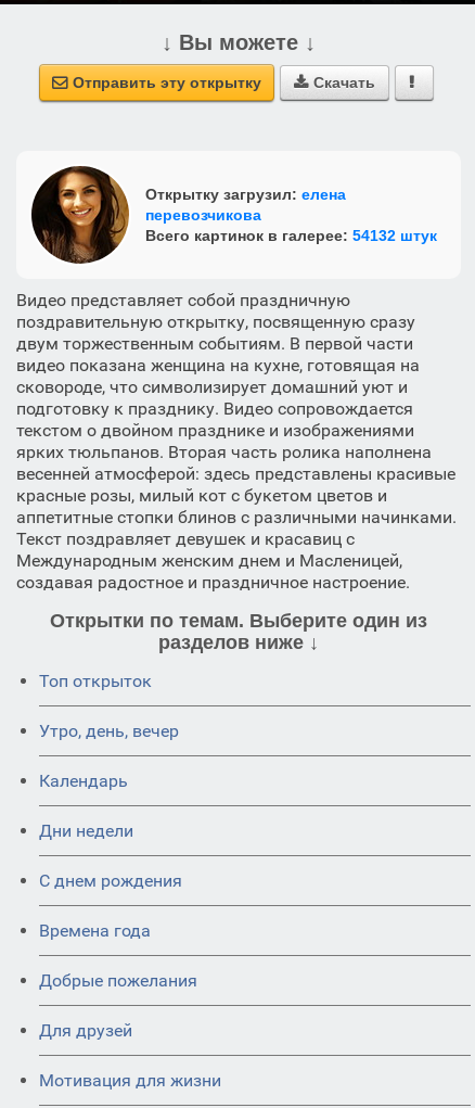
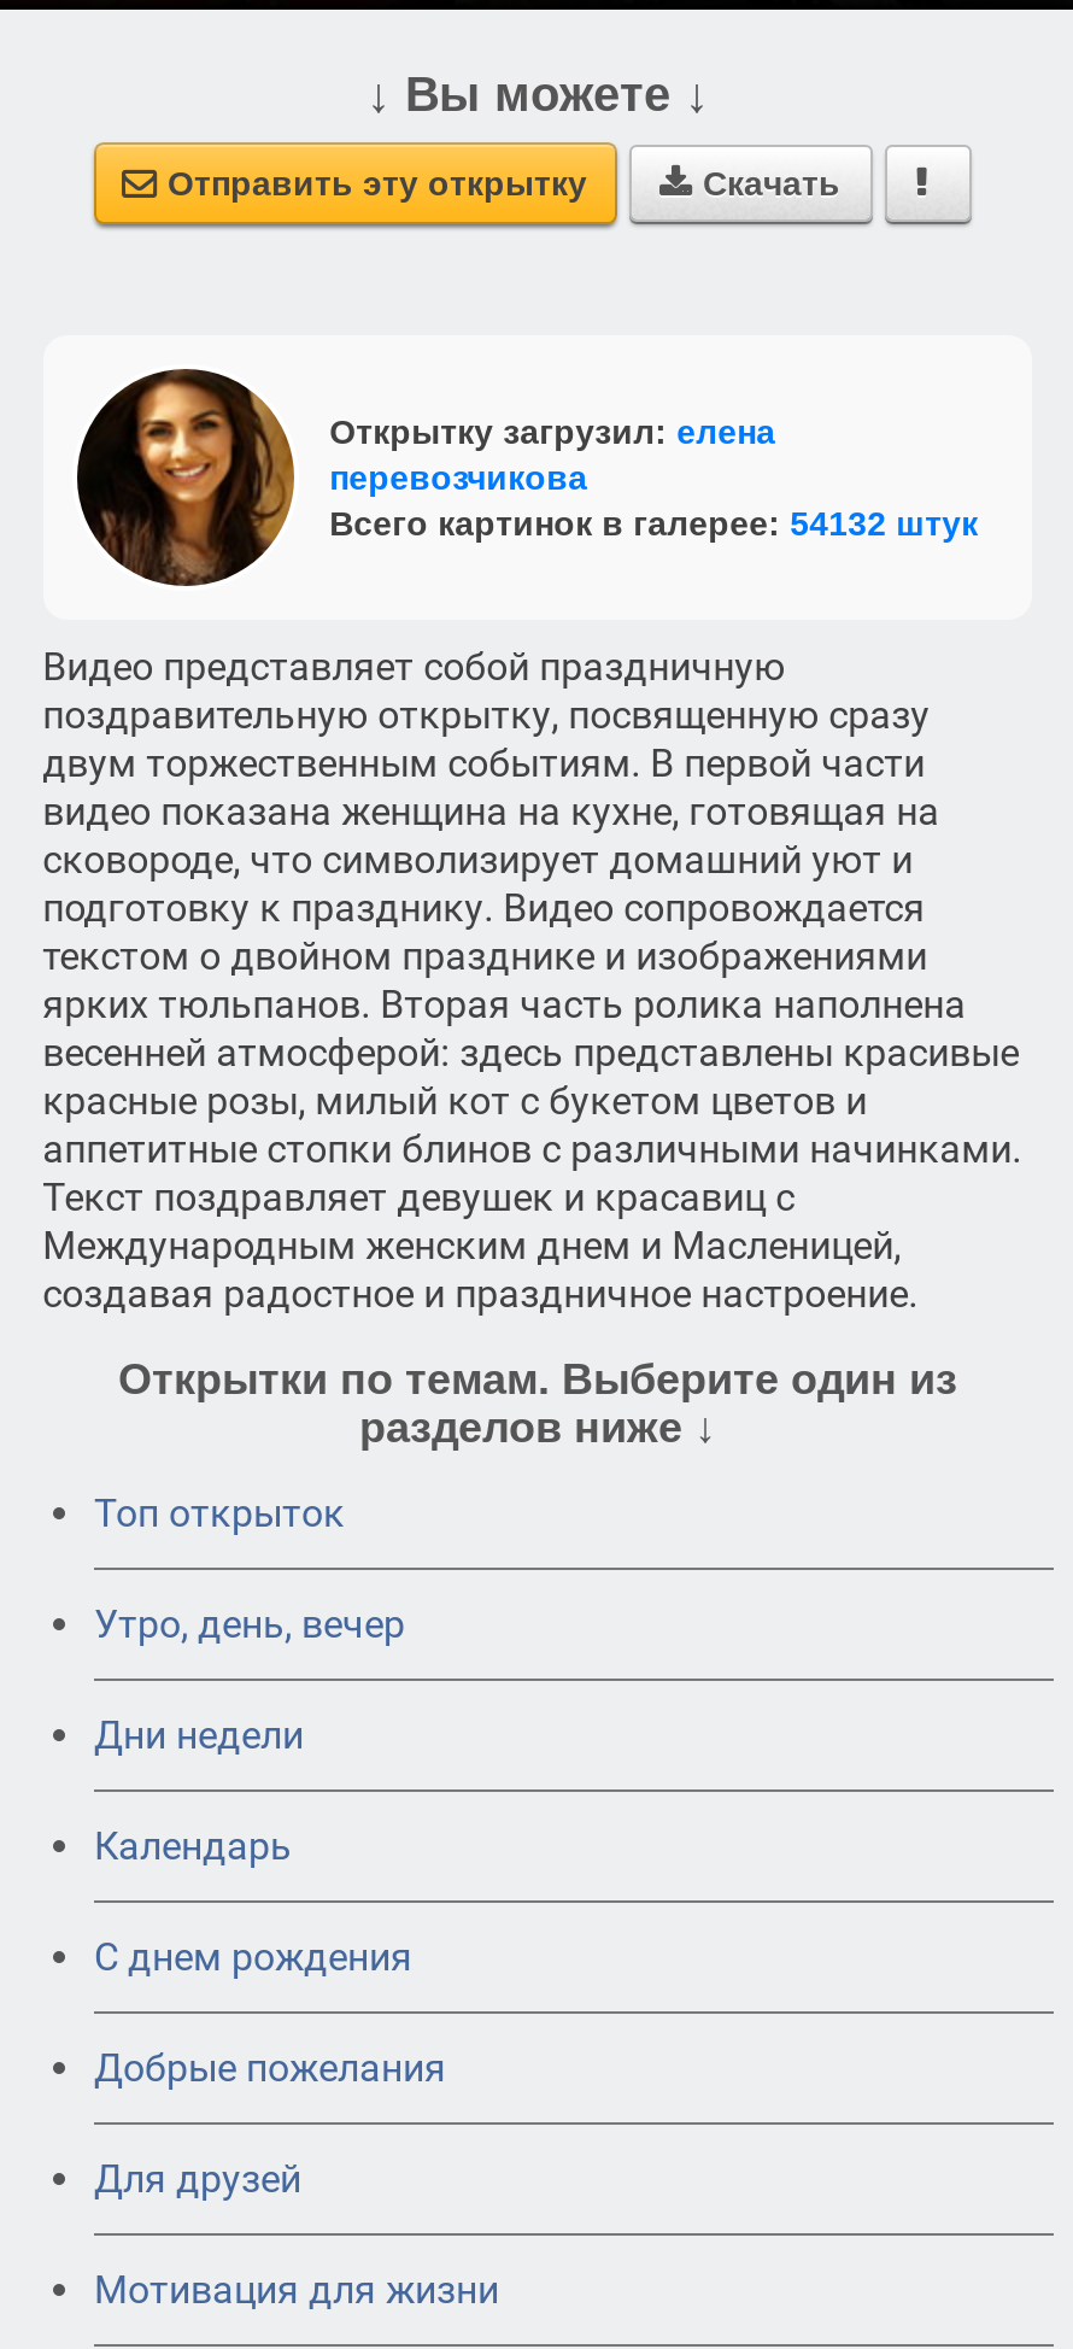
moved down: Календарь

moved up: Дни недели

- Времена года
